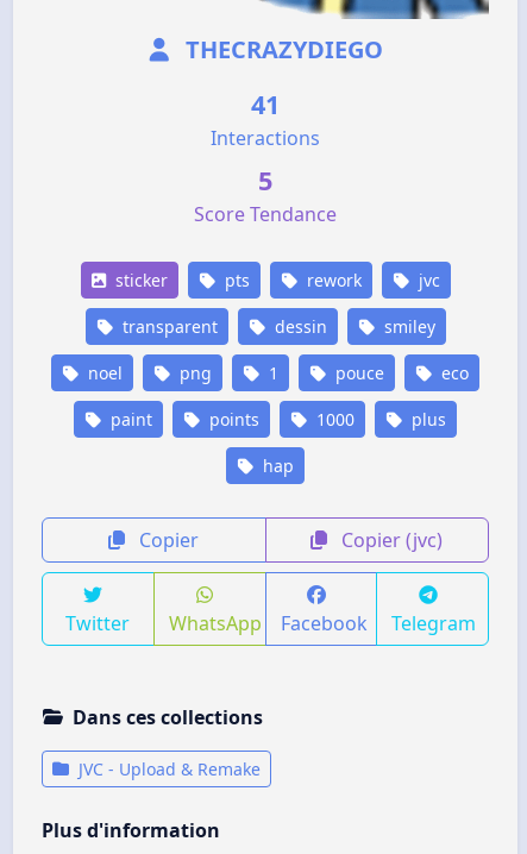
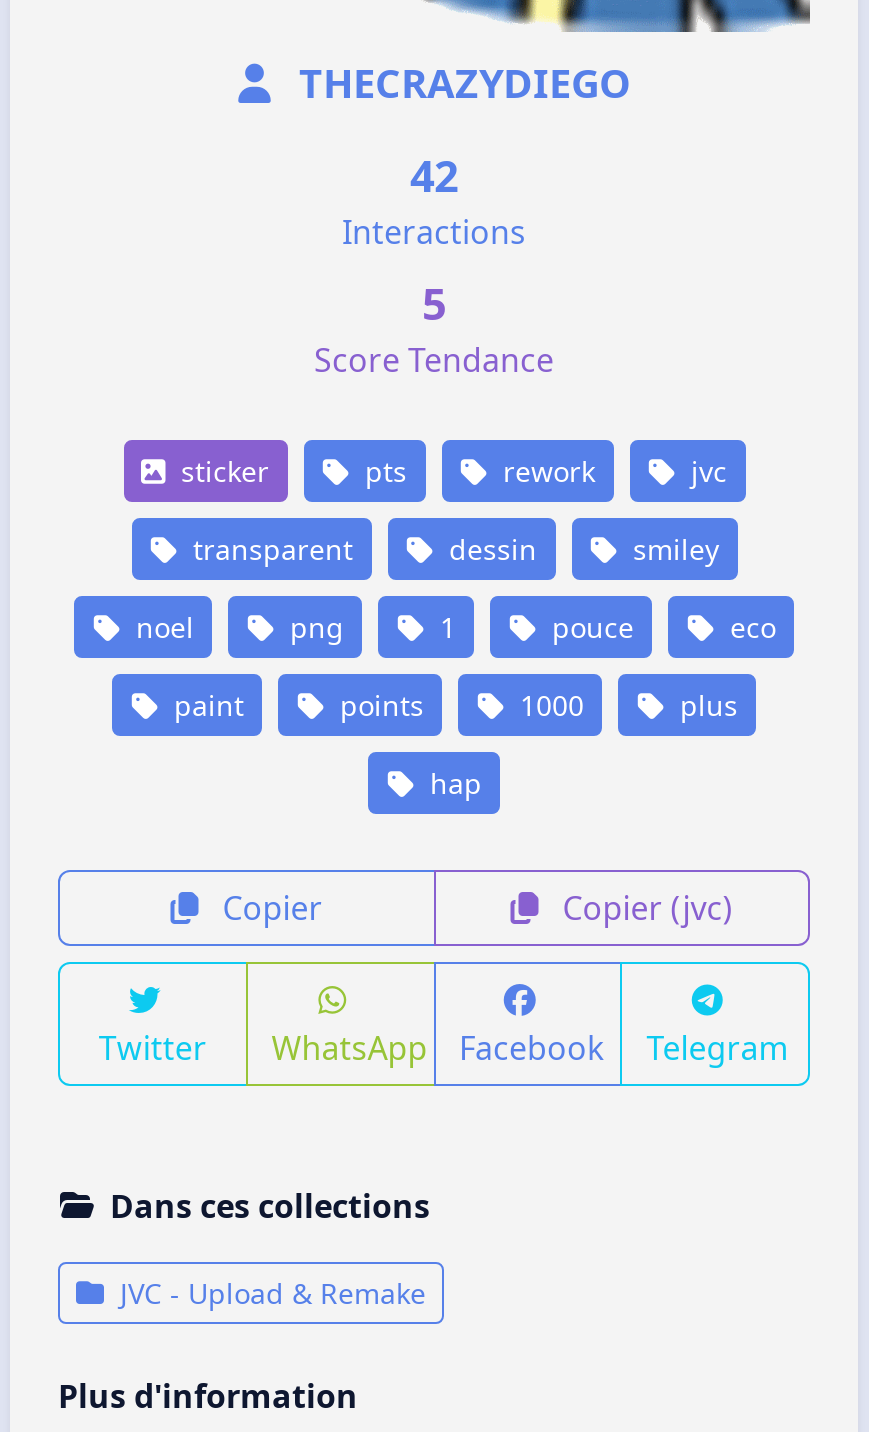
- 41
+ 42
